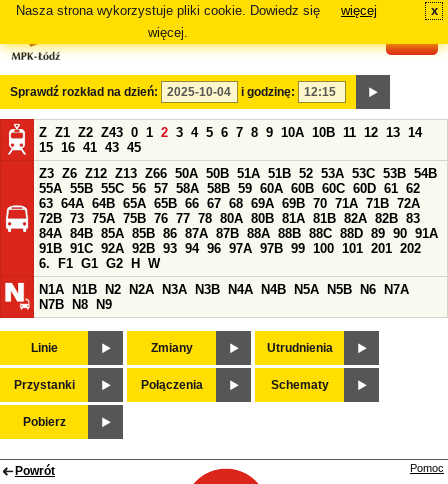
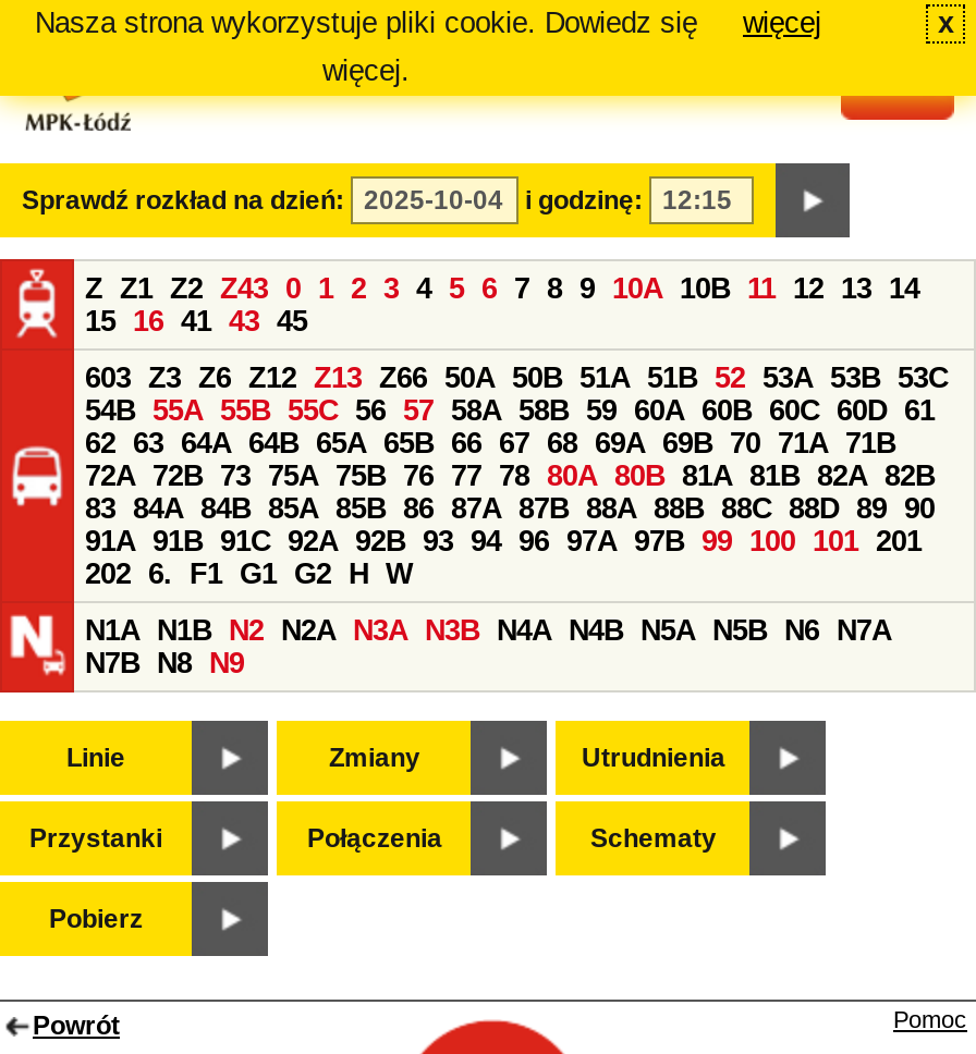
- Z3 Z6 Z12 Z13 Z66 50A 50B 51A 51B 52 53A 53C 53B 54B
- 55A 55B 55C 56 57 58A 58B 59 60A 60B 60C 60D 61 62
- 63 64A 64B 65A 65B 66 67 68 69A 69B 70 71A 71B 72A
- 72B 73 75A 75B 76 77 78 80A 80B 81A 81B 82A 82B 83
- 84A 84B 85A 85B 86 87A 87B 88A 88B 88C 88D 89 90 91A
- 91B 91C 92A 92B 93 94 96 97A 97B 99 100 101 201 202
- 6. F1 G1 G2 H W
+ 603 Z3 Z6 Z12 Z13 Z66 50A 50B 51A 51B 52 53A 53B 53C
+ 54B 55A 55B 55C 56 57 58A 58B 59 60A 60B 60C 60D 61
+ 62 63 64A 64B 65A 65B 66 67 68 69A 69B 70 71A 71B
+ 72A 72B 73 75A 75B 76 77 78 80A 80B 81A 81B 82A 82B
+ 83 84A 84B 85A 85B 86 87A 87B 88A 88B 88C 88D 89 90
+ 91A 91B 91C 92A 92B 93 94 96 97A 97B 99 100 101 201
+ 202 6. F1 G1 G2 H W
